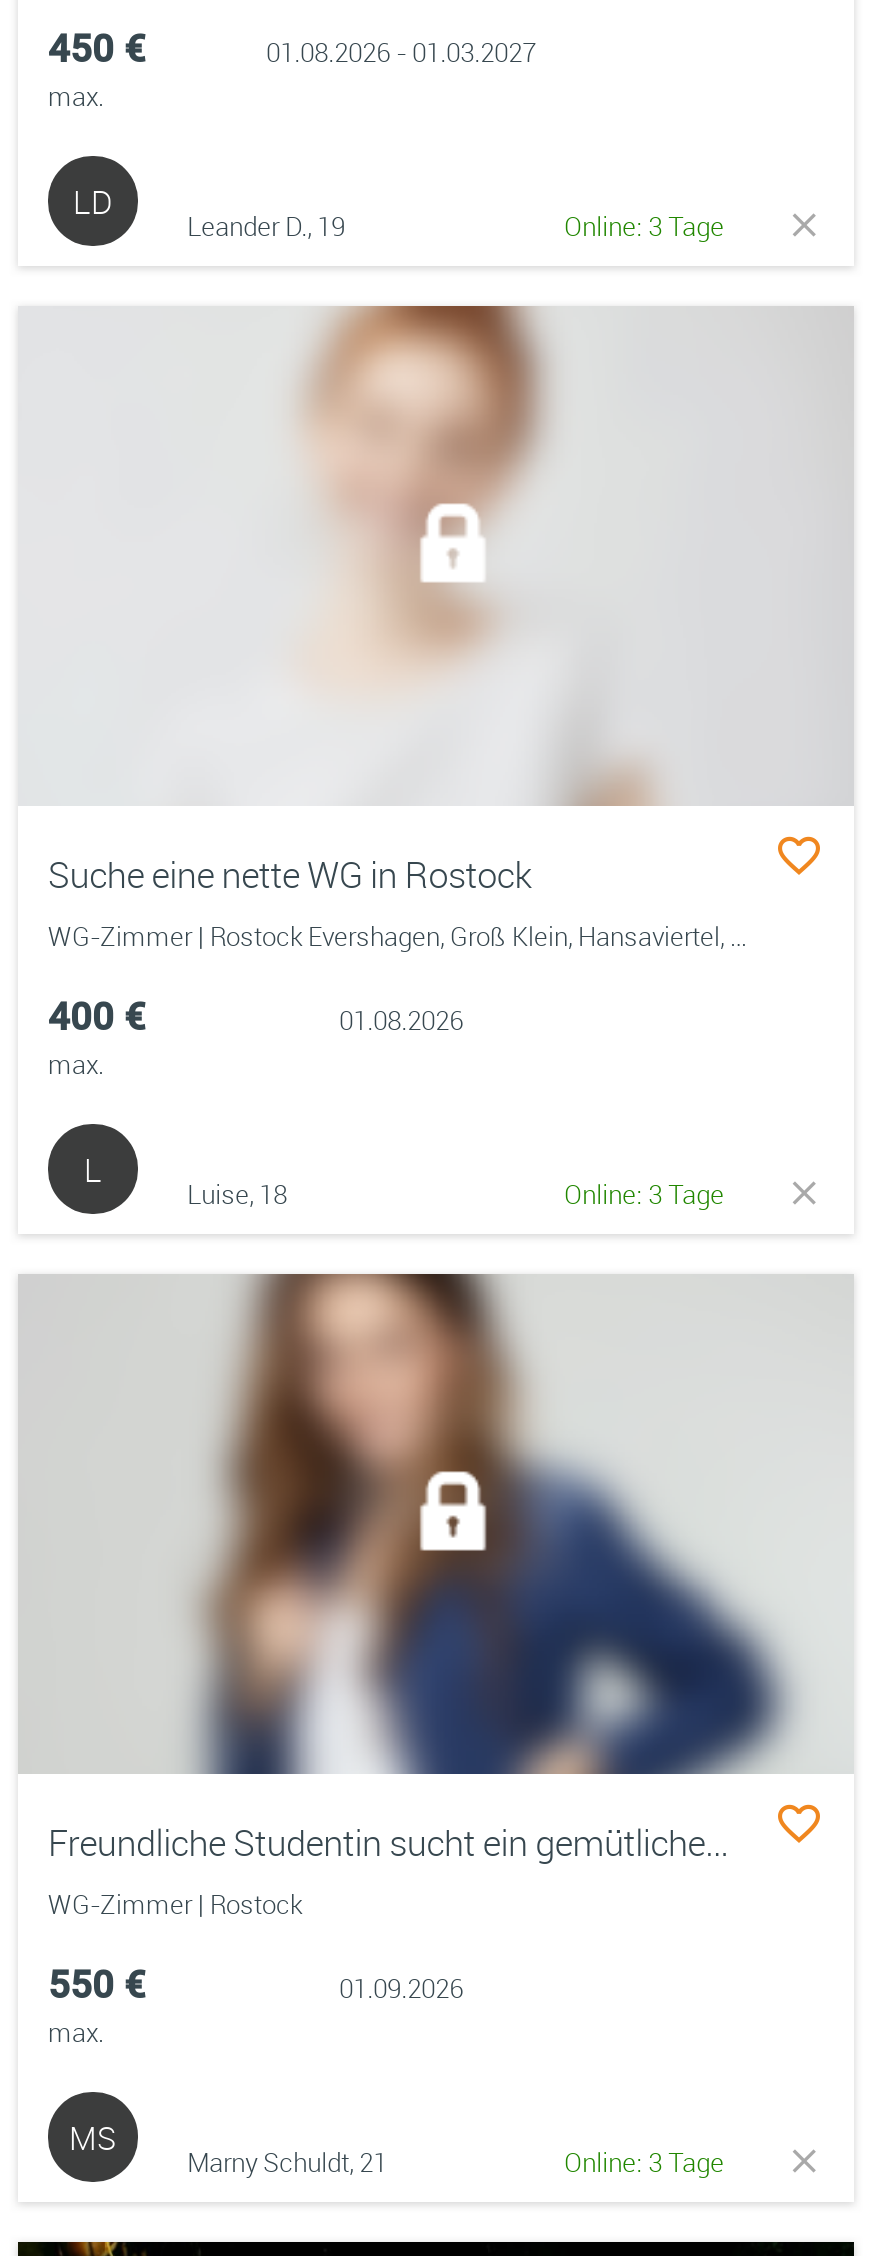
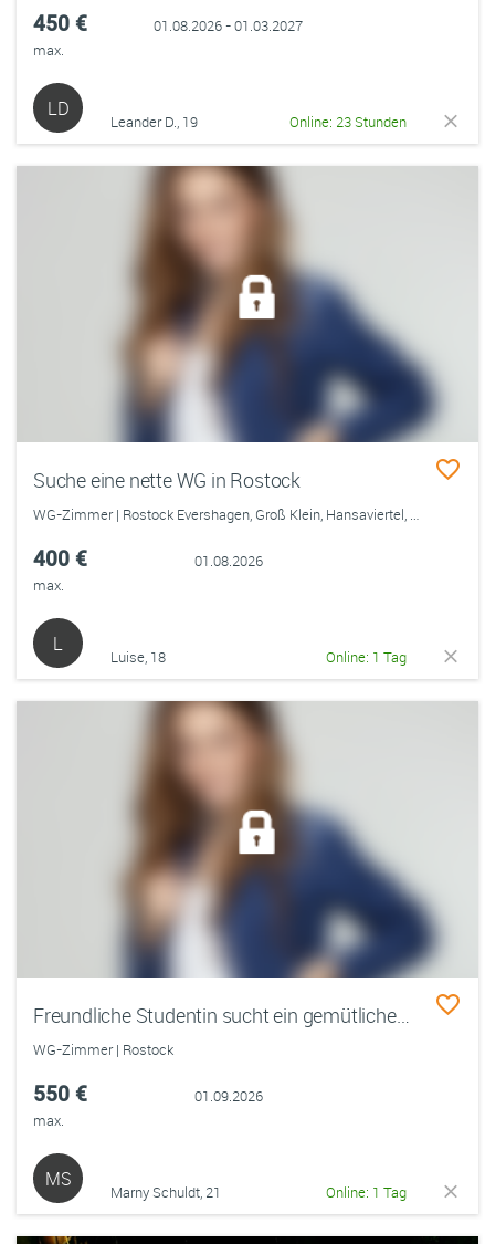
- Online: 3 Tage
+ Online: 23 Stunden

- [image]
+ [image]

- Online: 3 Tage
+ Online: 1 Tag

- Online: 3 Tage
+ Online: 1 Tag
